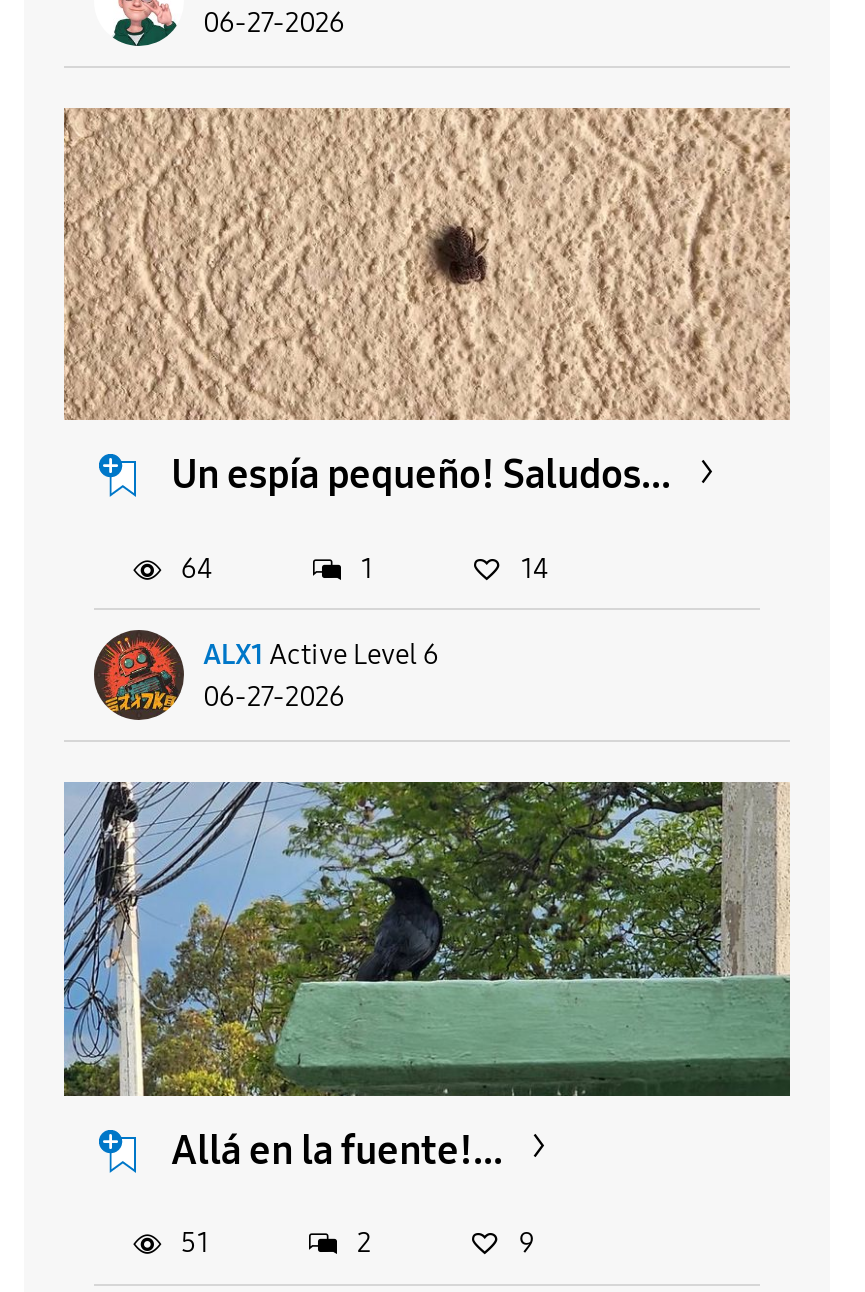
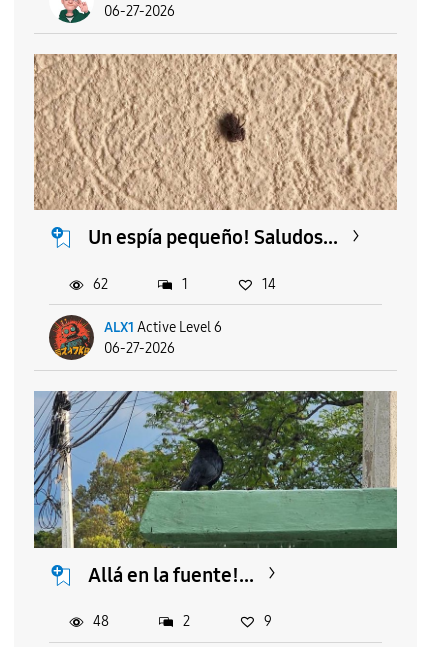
- 64
+ 62

- 51
+ 48
